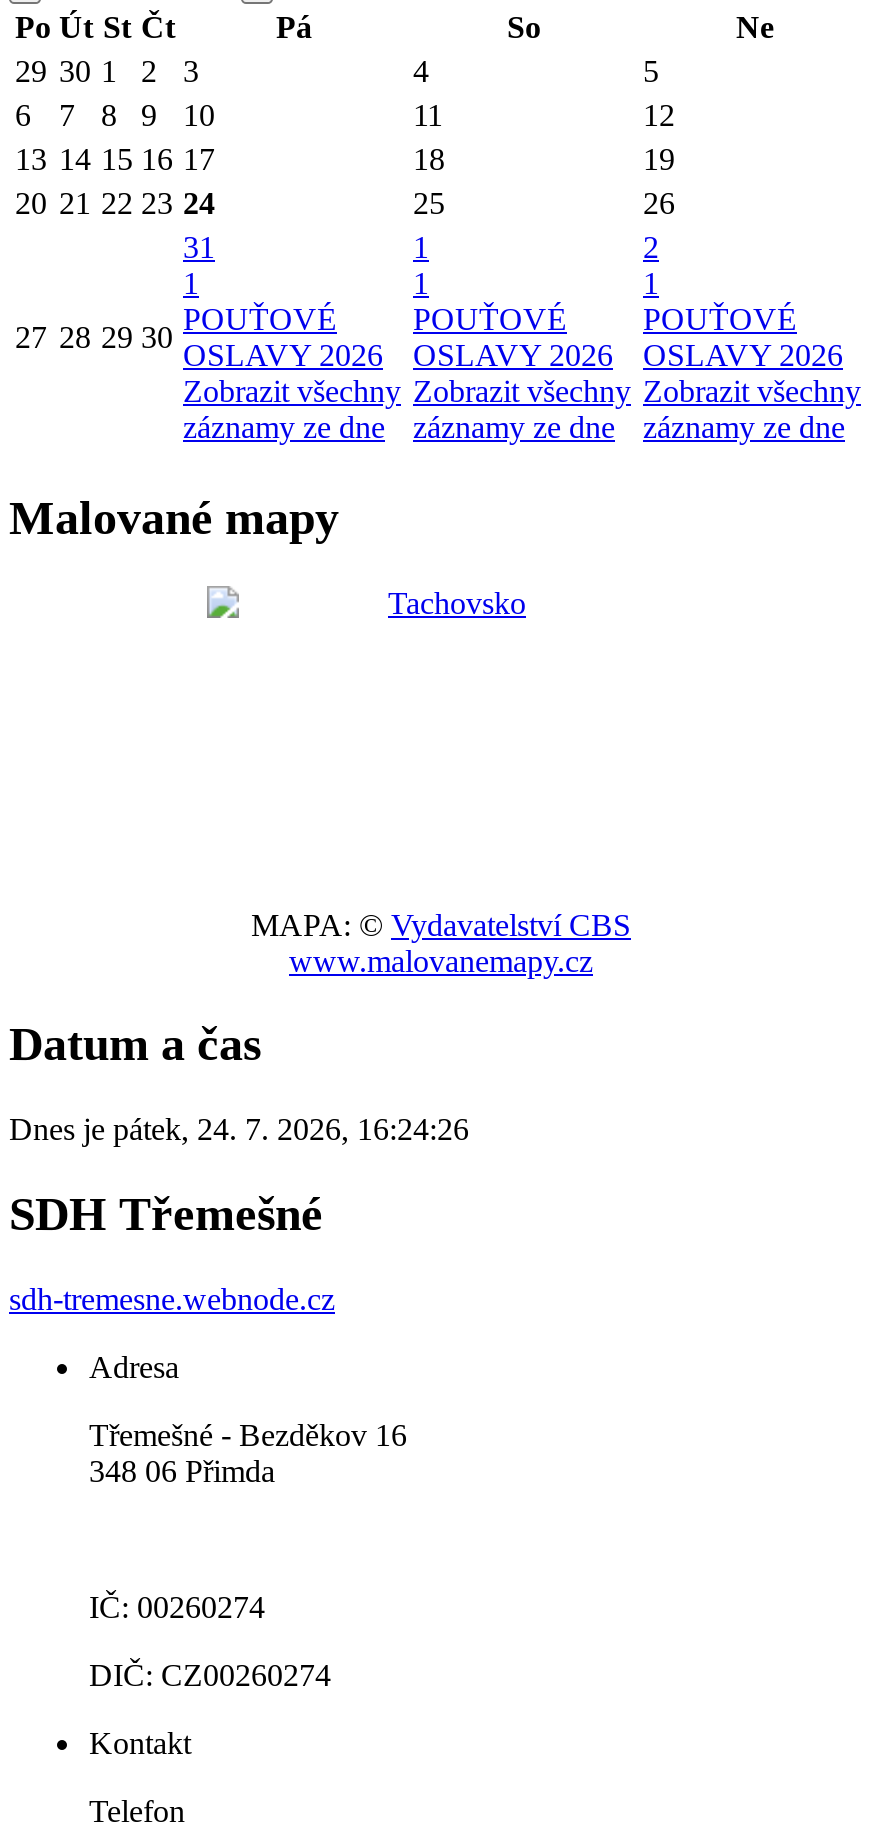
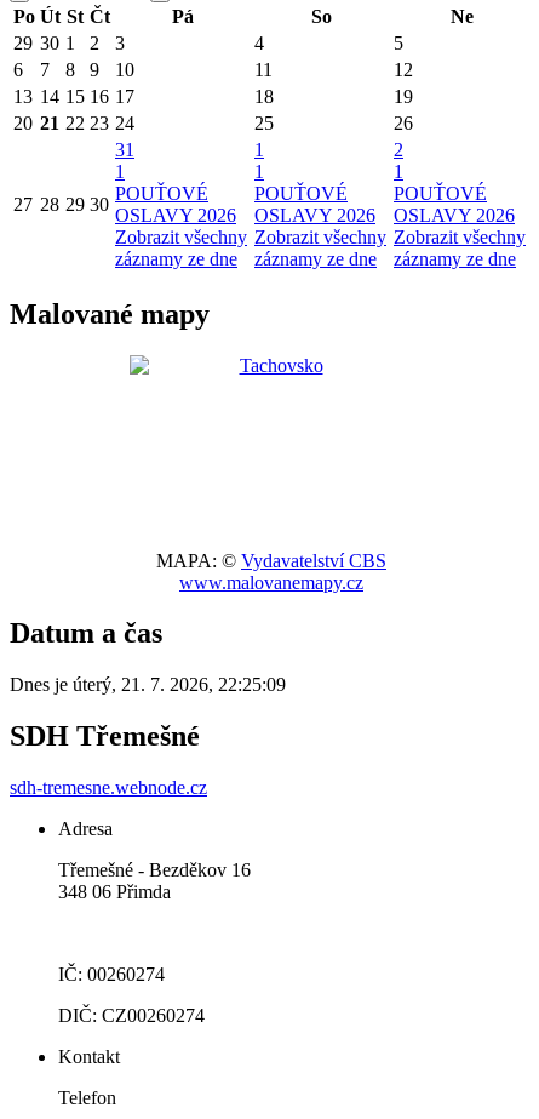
- Dnes je pátek, 24. 7. 2026, 16:24:26
+ Dnes je úterý, 21. 7. 2026, 22:25:09
